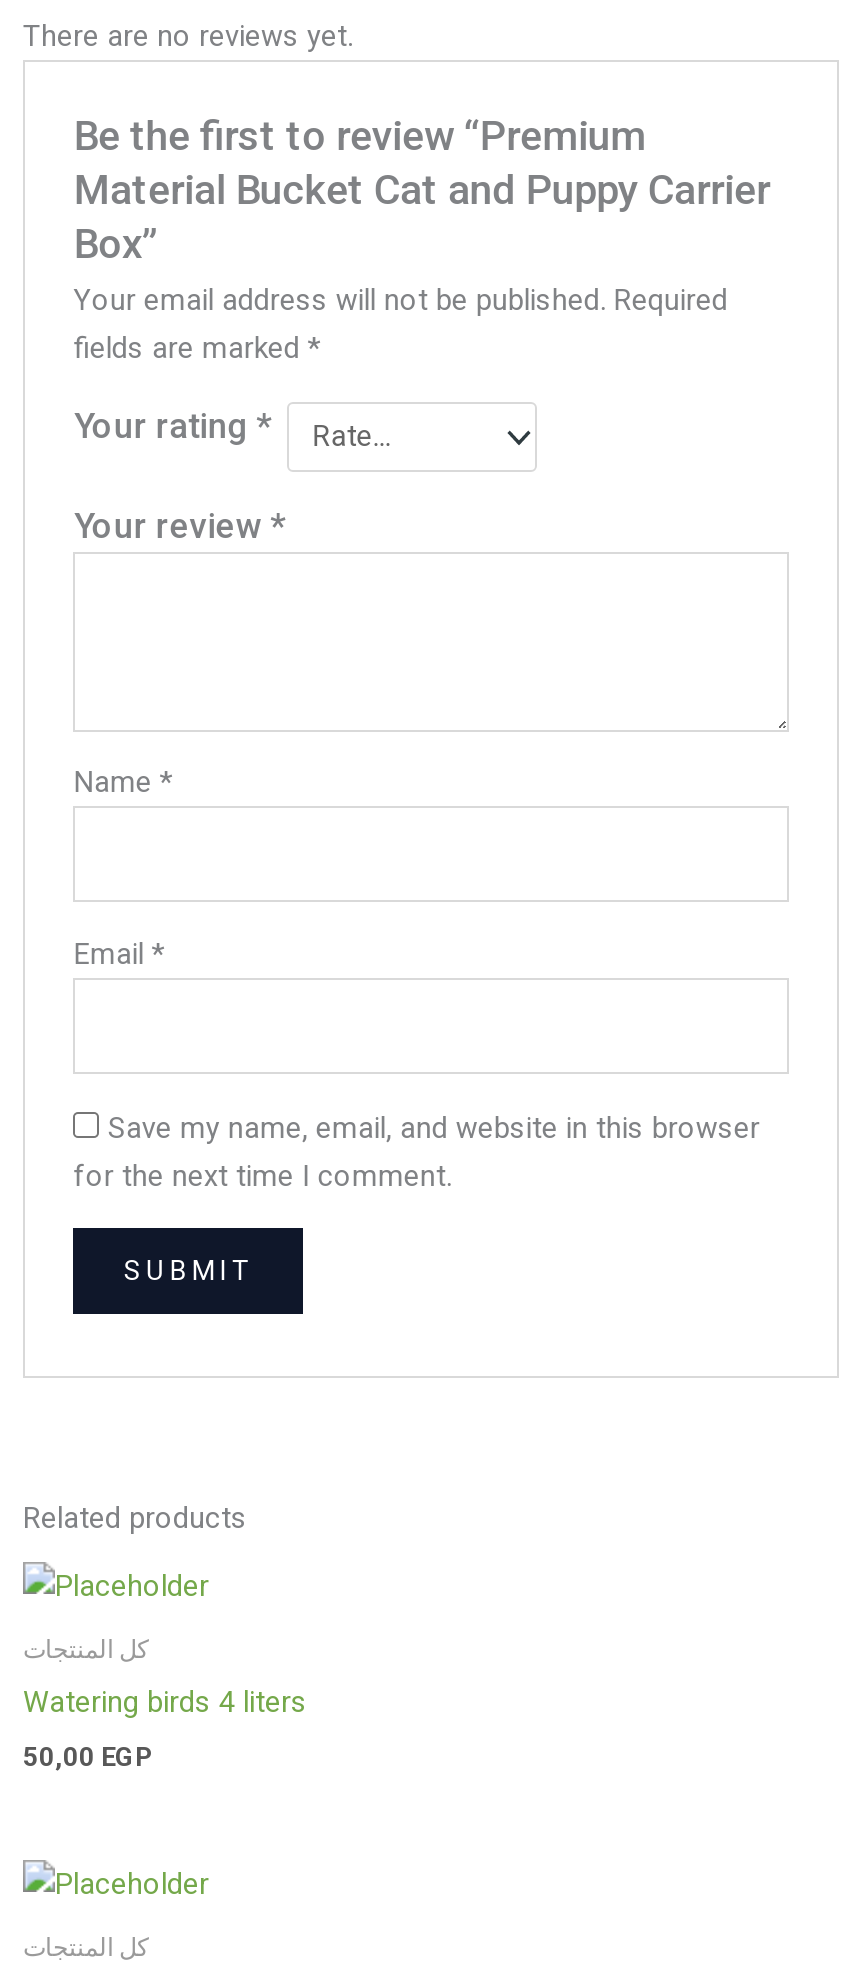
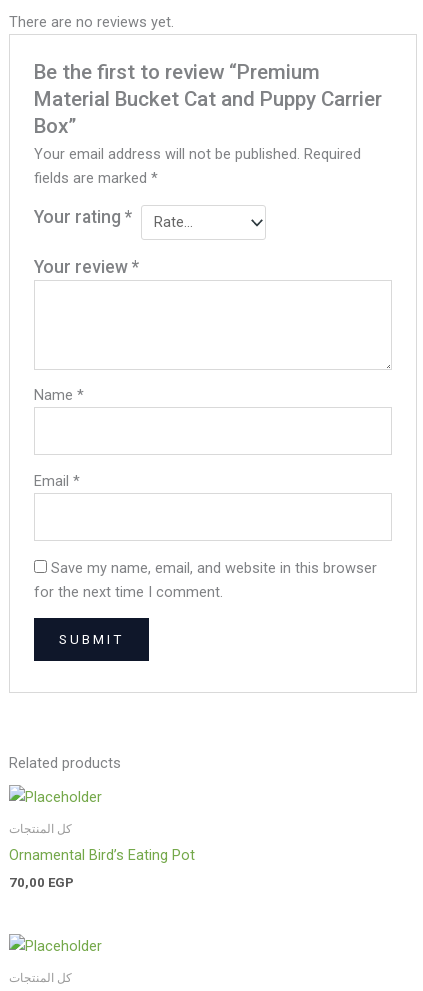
- Watering birds 4 liters
+ Ornamental Bird’s Eating Pot

- 50,00 EGP
+ 70,00 EGP
